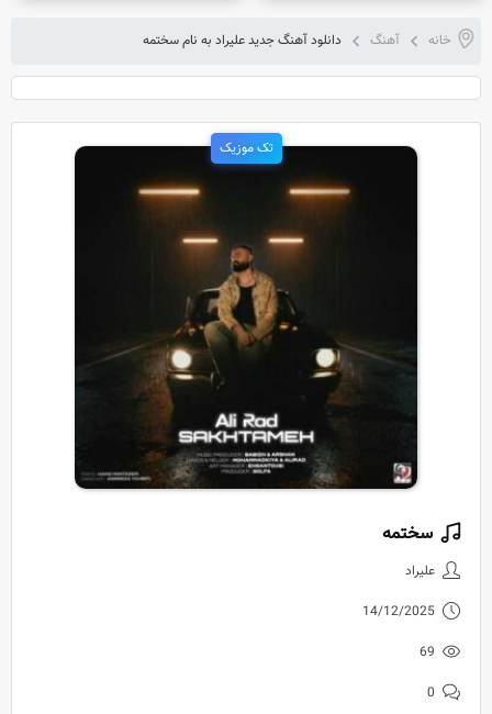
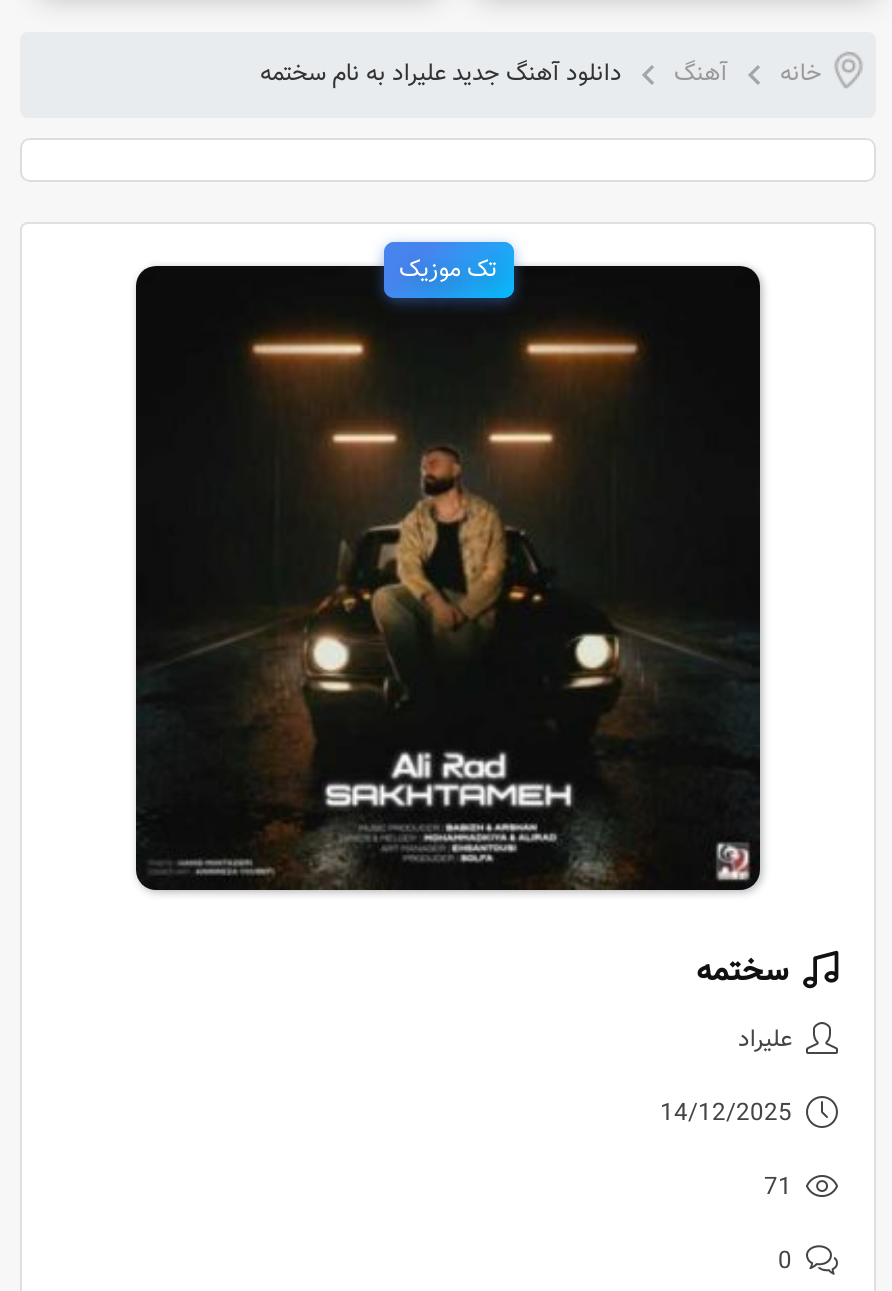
- 69
+ 71
